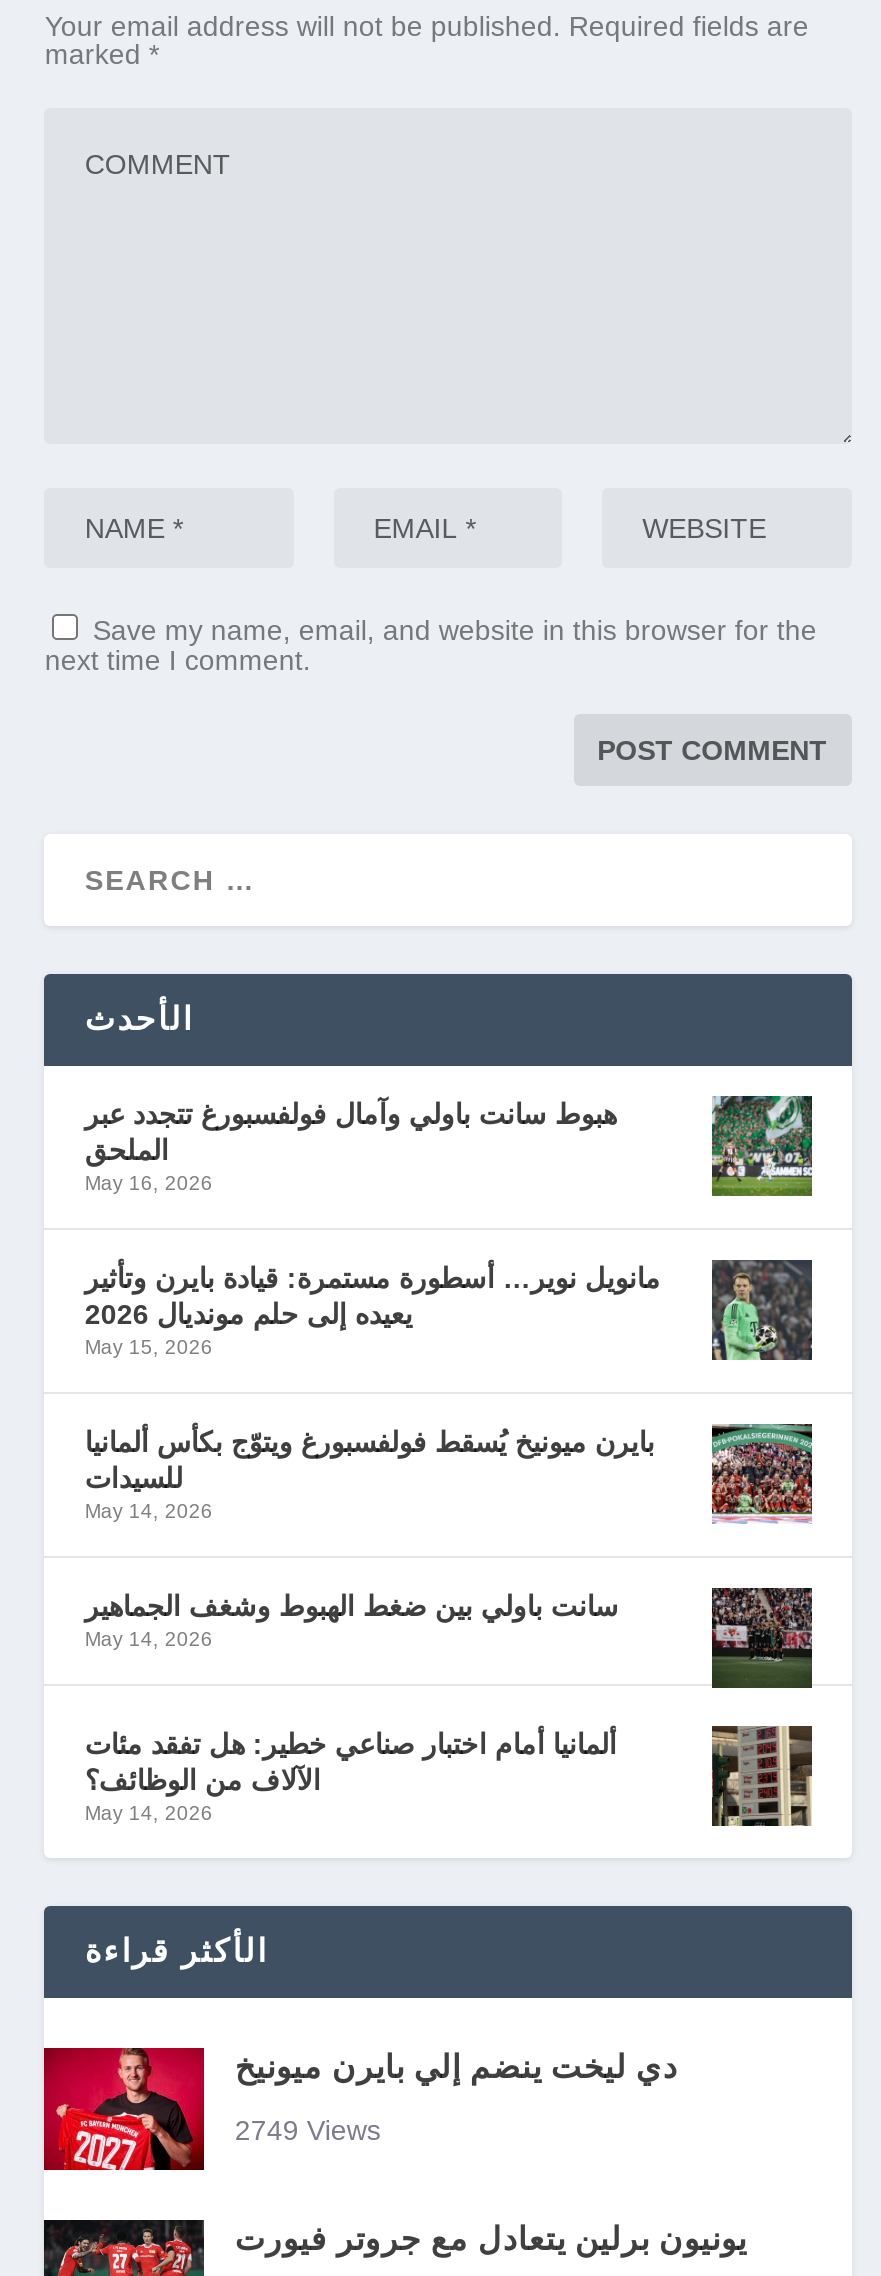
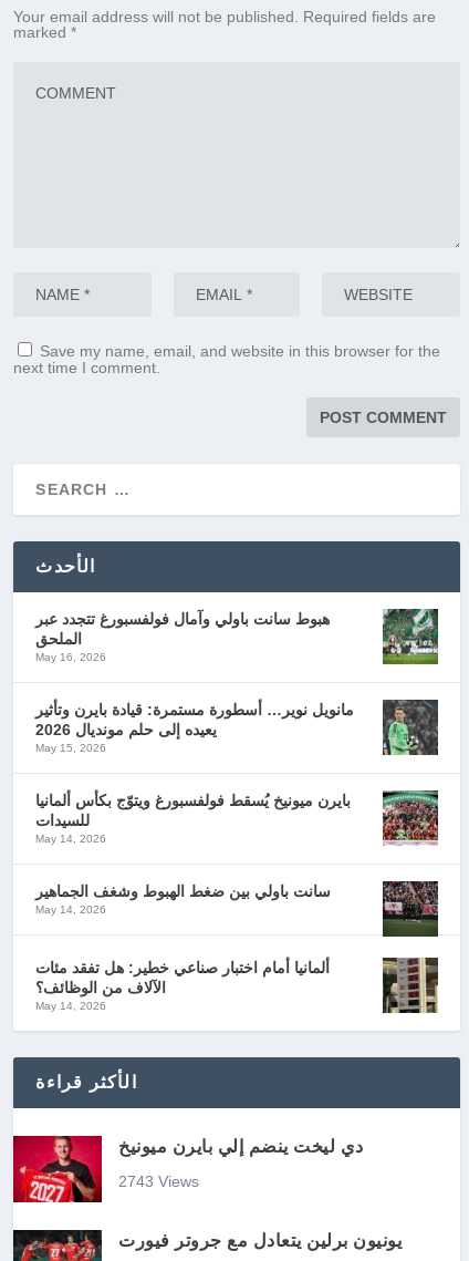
- 2749 Views
+ 2743 Views
